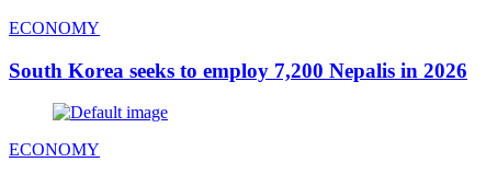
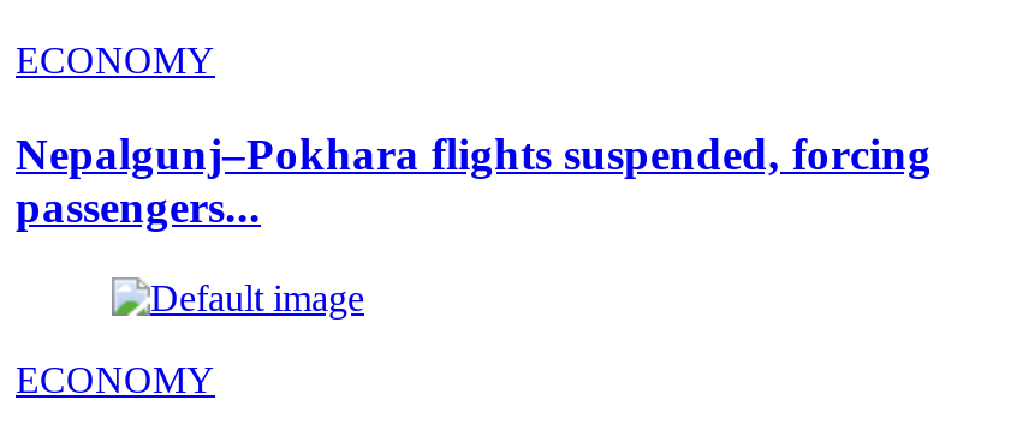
- South Korea seeks to employ 7,200 Nepalis in 2026
+ Nepalgunj–Pokhara flights suspended, forcing
+ passengers...
